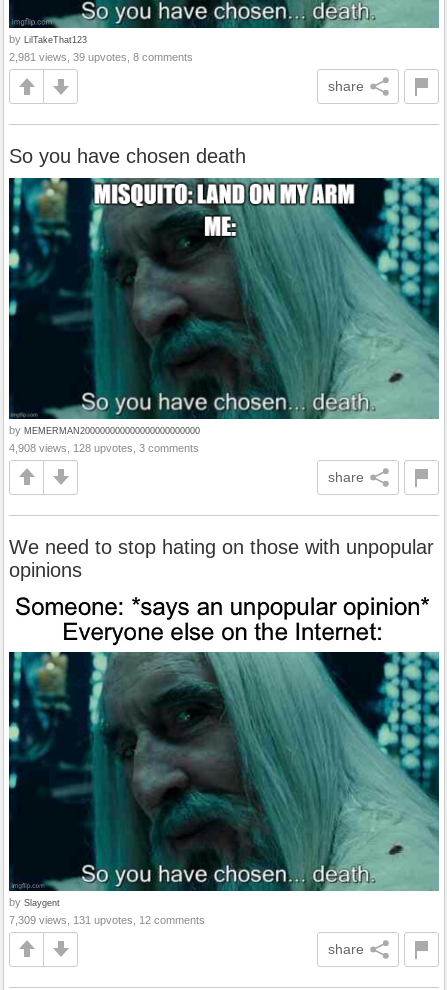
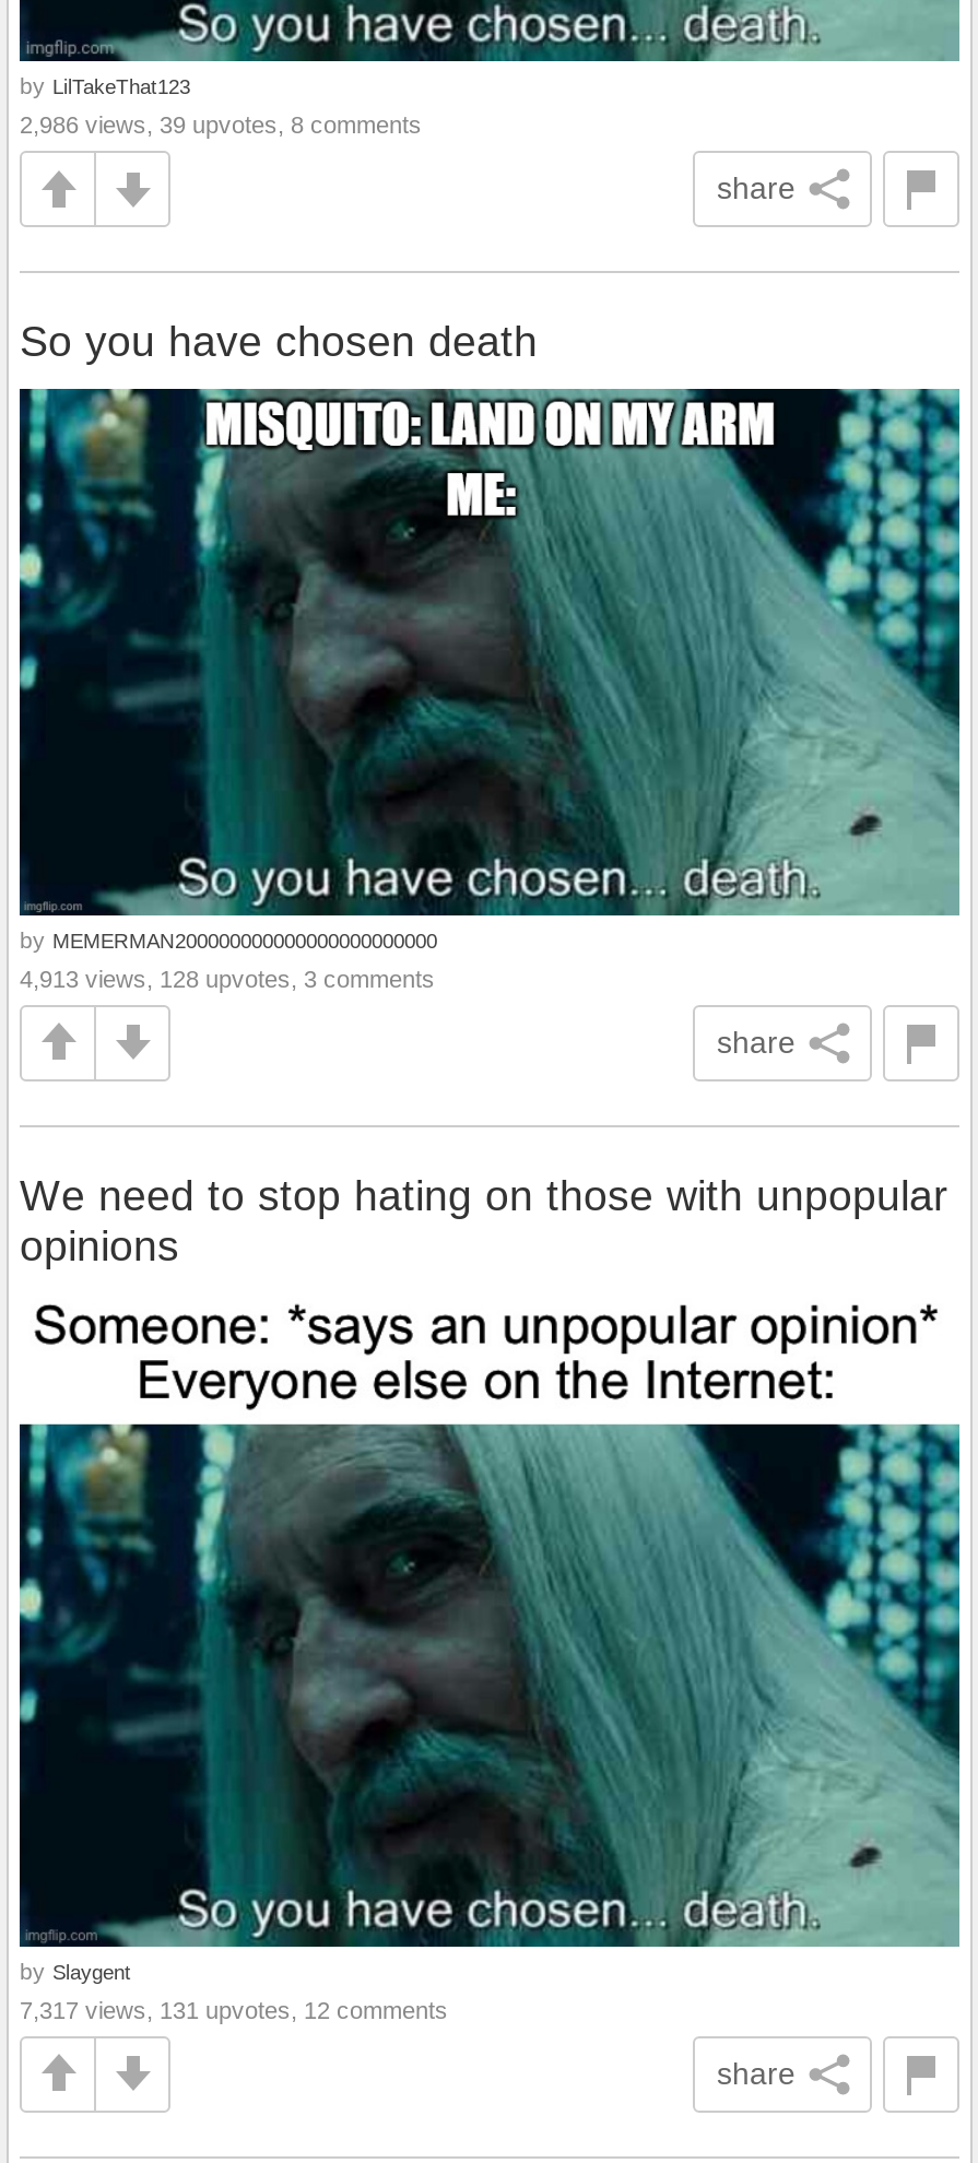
- 2,981 views, 39 upvotes, 8 comments
+ 2,986 views, 39 upvotes, 8 comments

- 4,908 views, 128 upvotes, 3 comments
+ 4,913 views, 128 upvotes, 3 comments

- 7,309 views, 131 upvotes, 12 comments
+ 7,317 views, 131 upvotes, 12 comments
